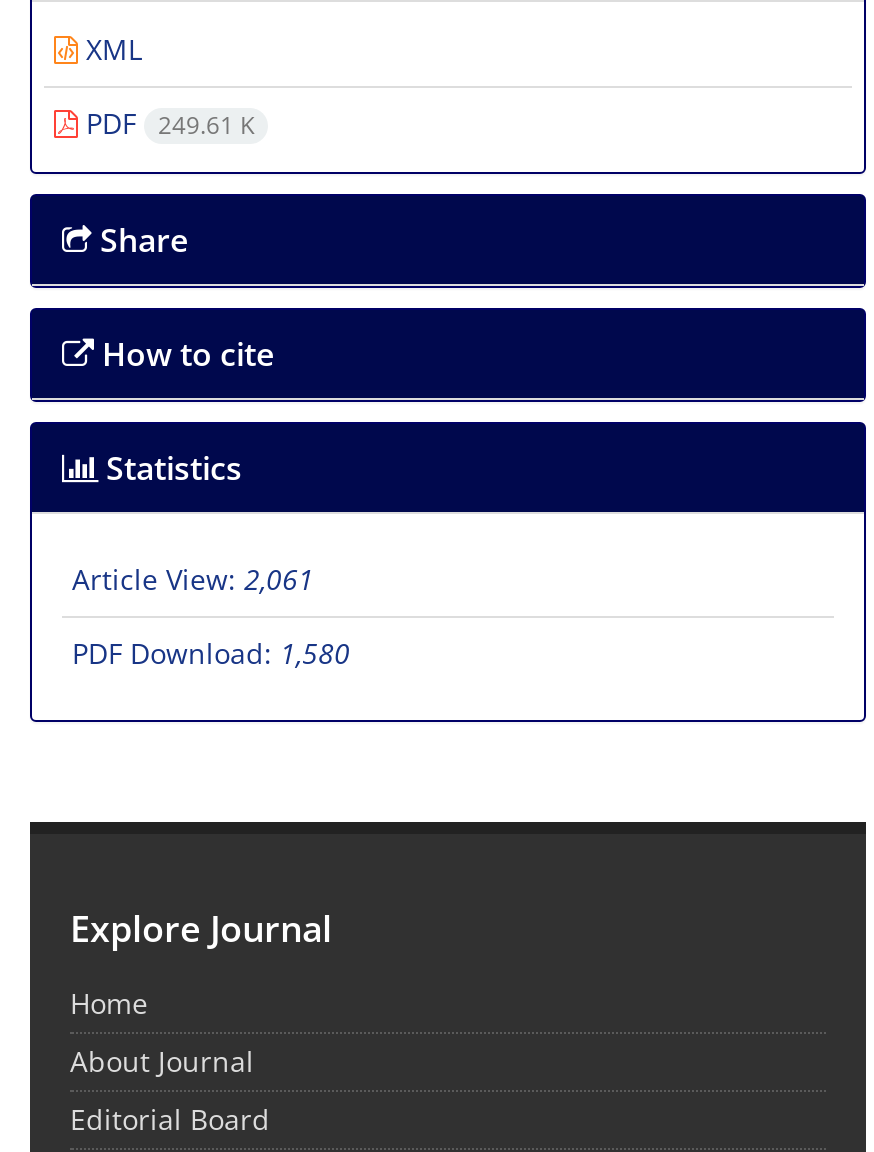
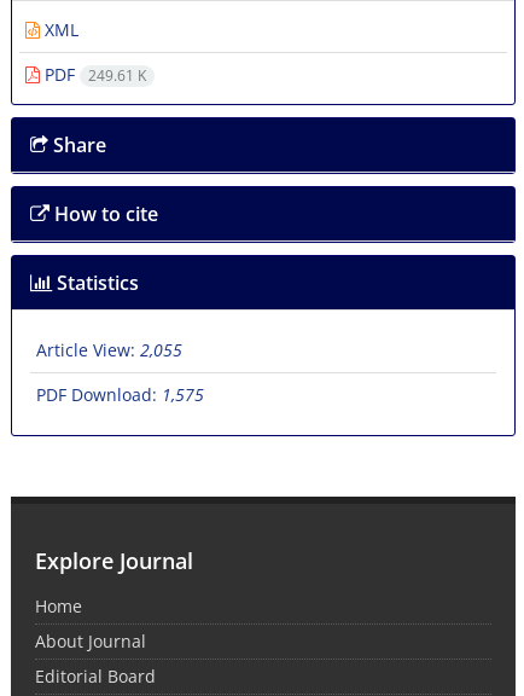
- Article View: 2,061
+ Article View: 2,055

- PDF Download: 1,580
+ PDF Download: 1,575
